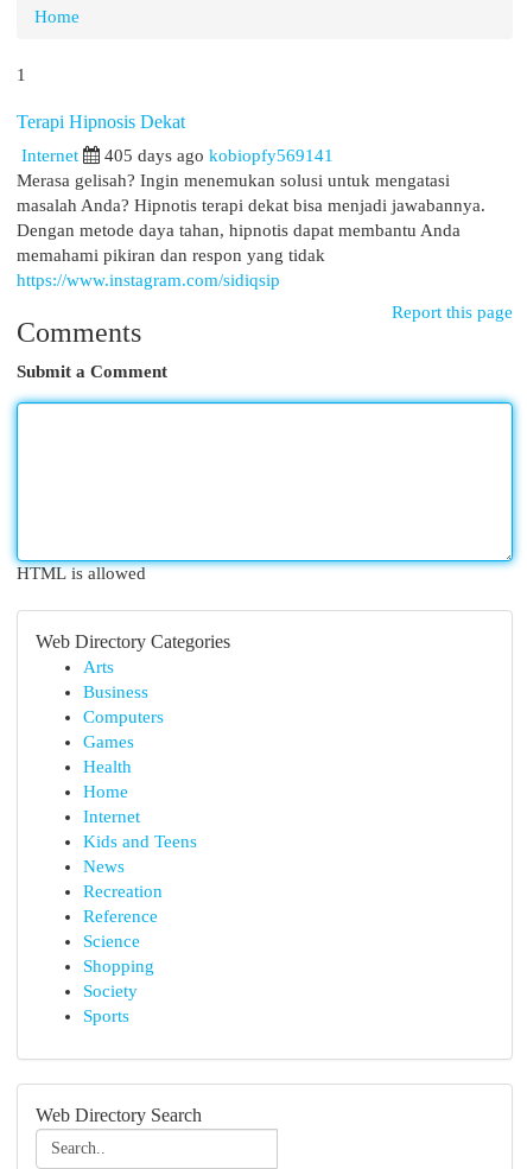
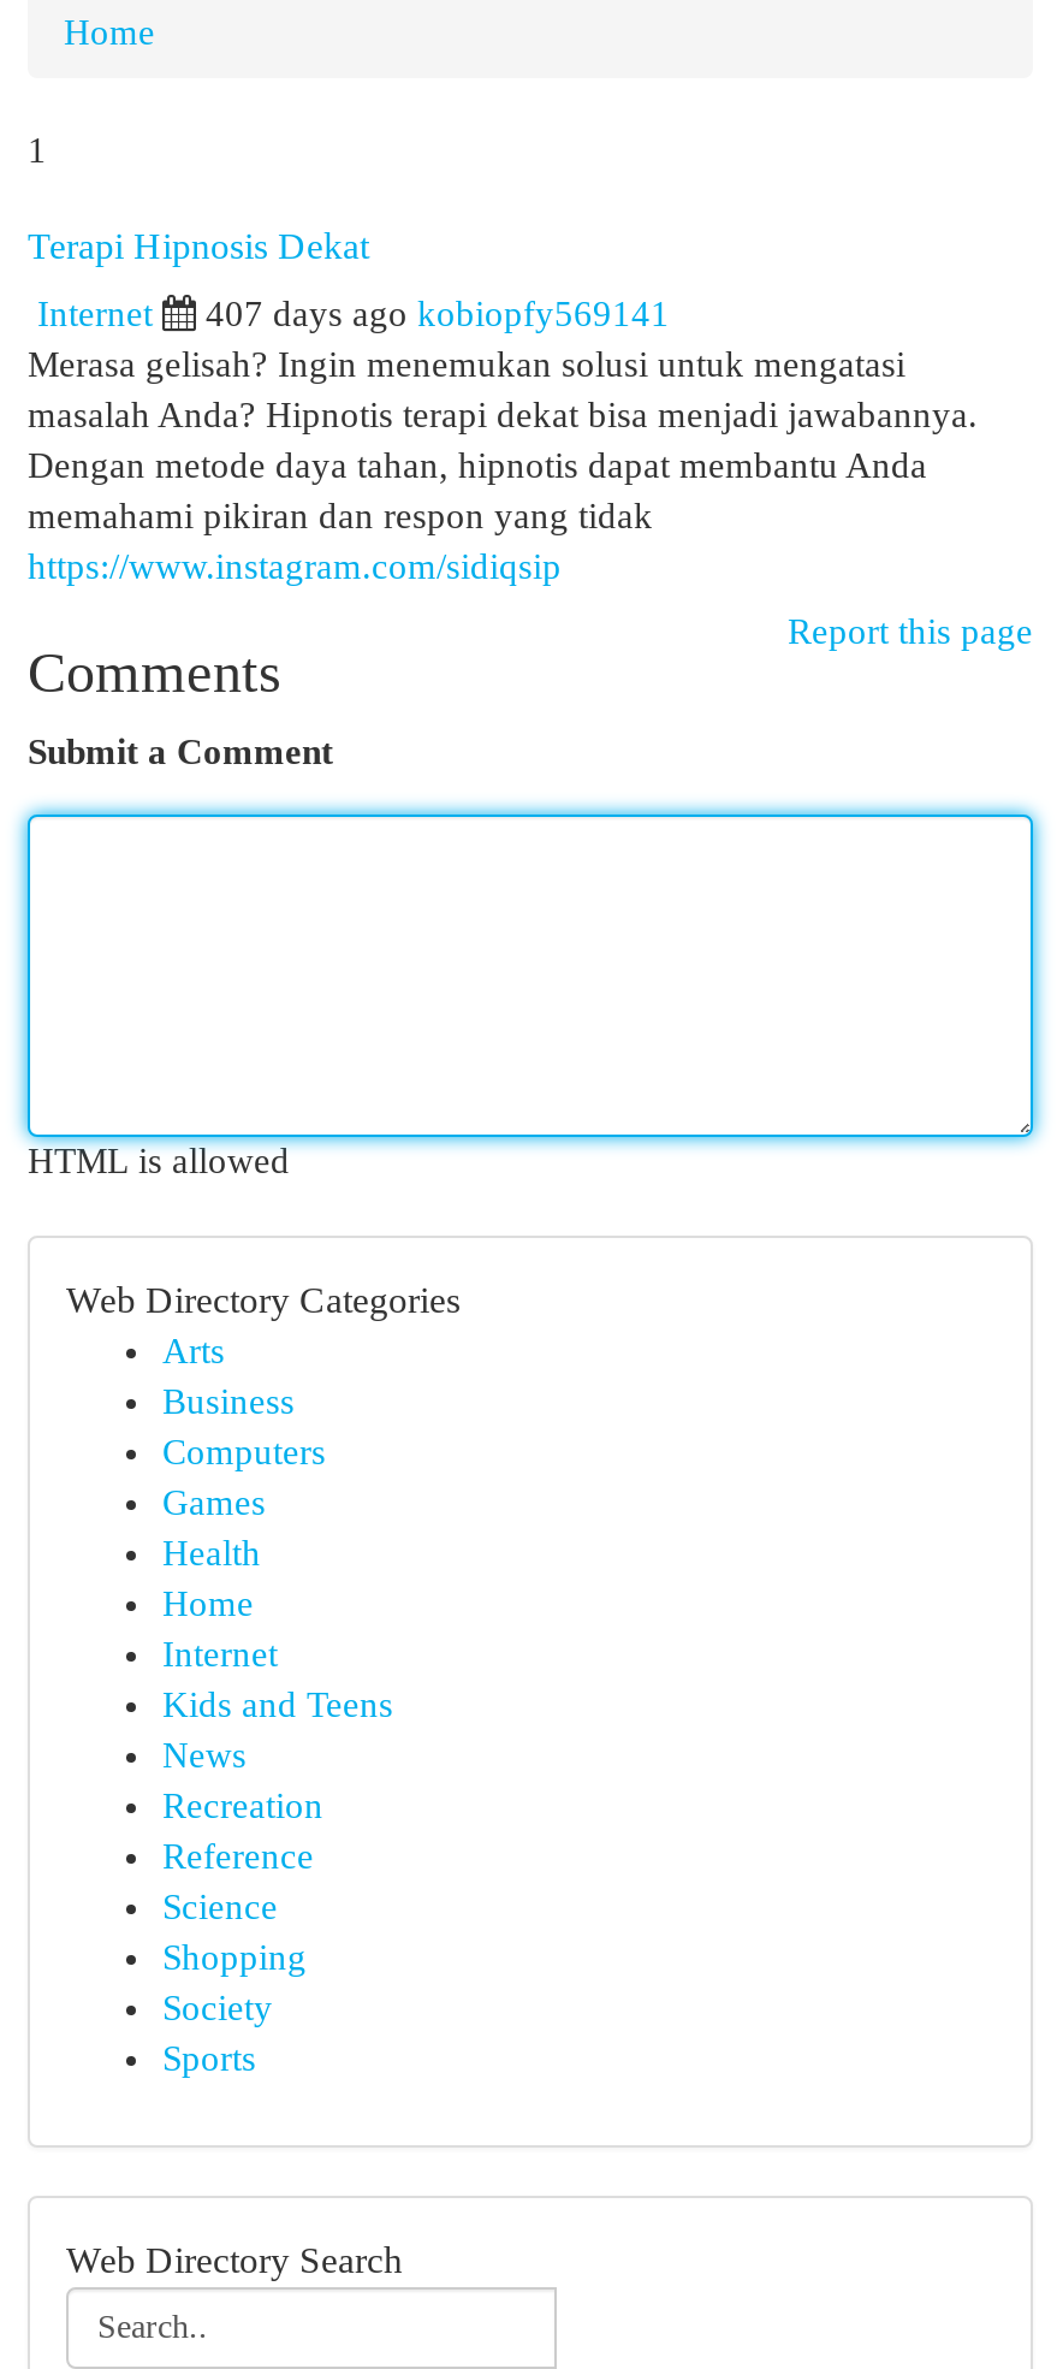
- 405 days ago kobiopfy569141
+ 407 days ago kobiopfy569141
